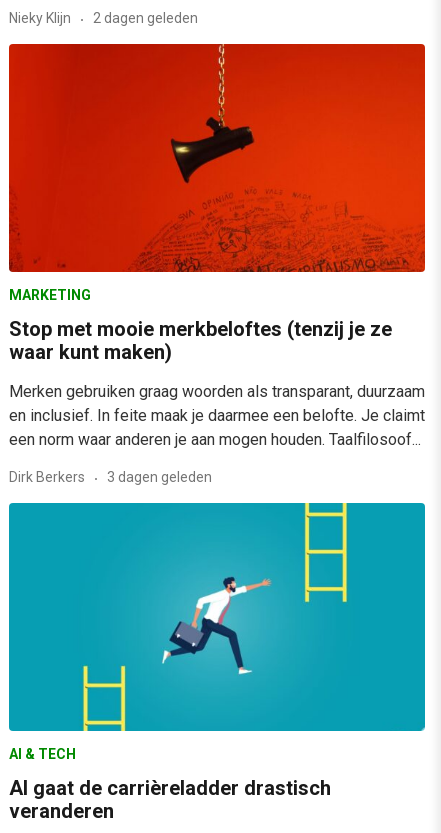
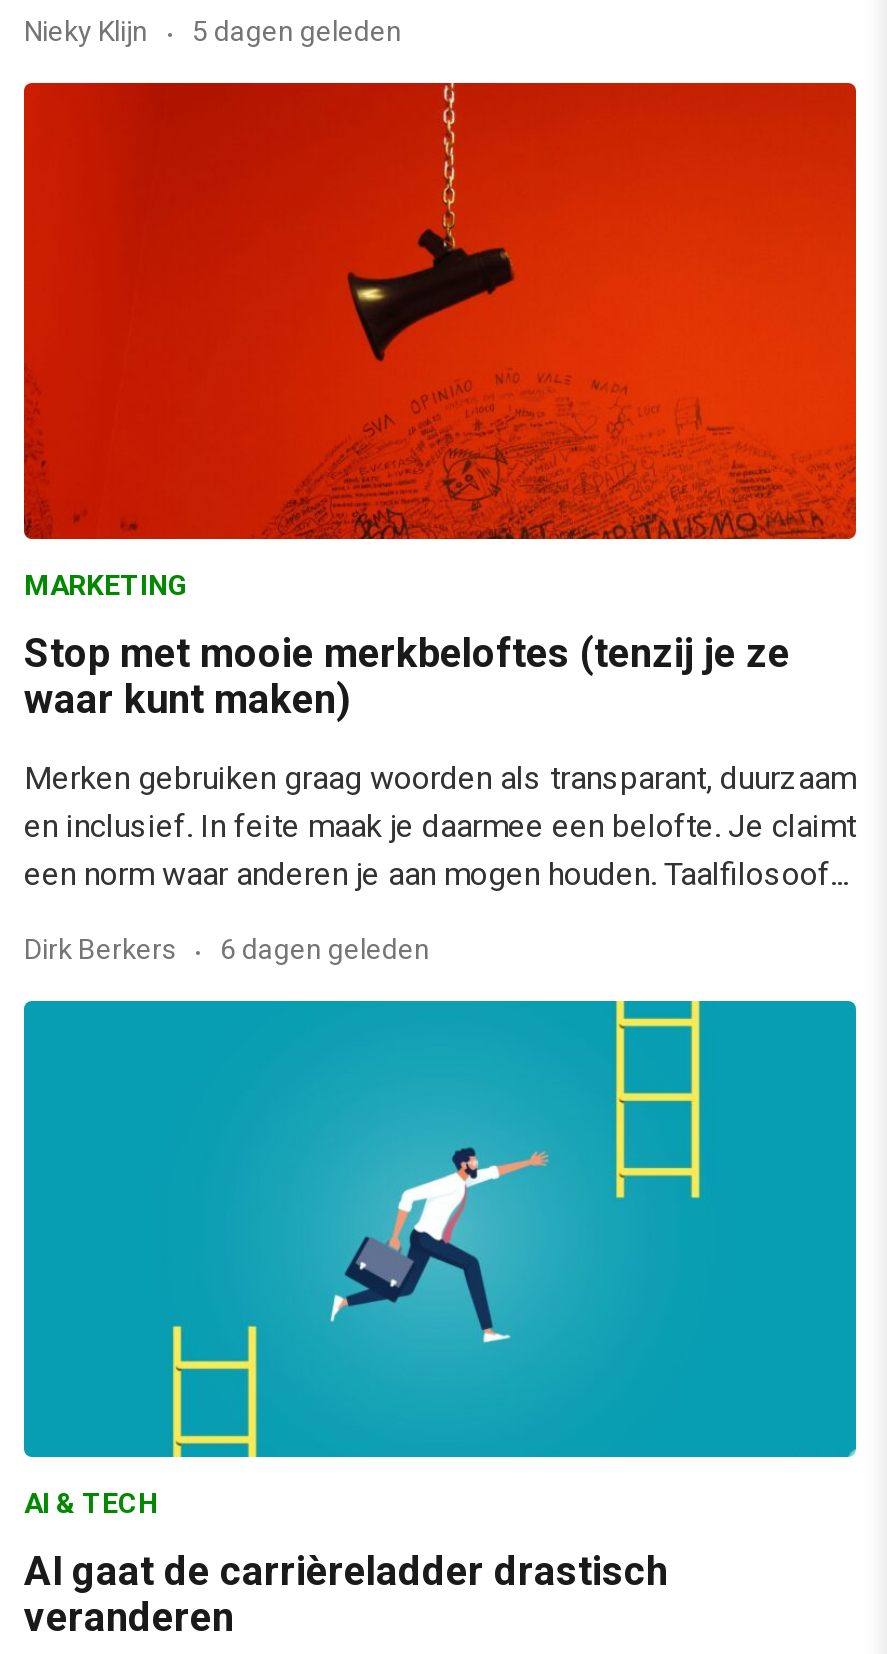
- 2 dagen geleden
+ 5 dagen geleden

- 3 dagen geleden
+ 6 dagen geleden
